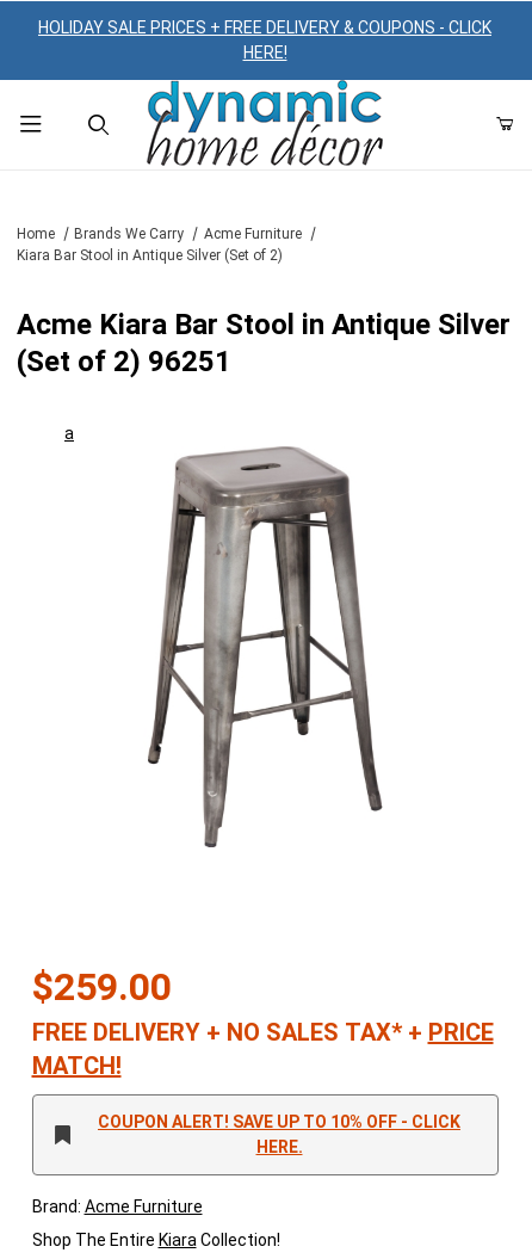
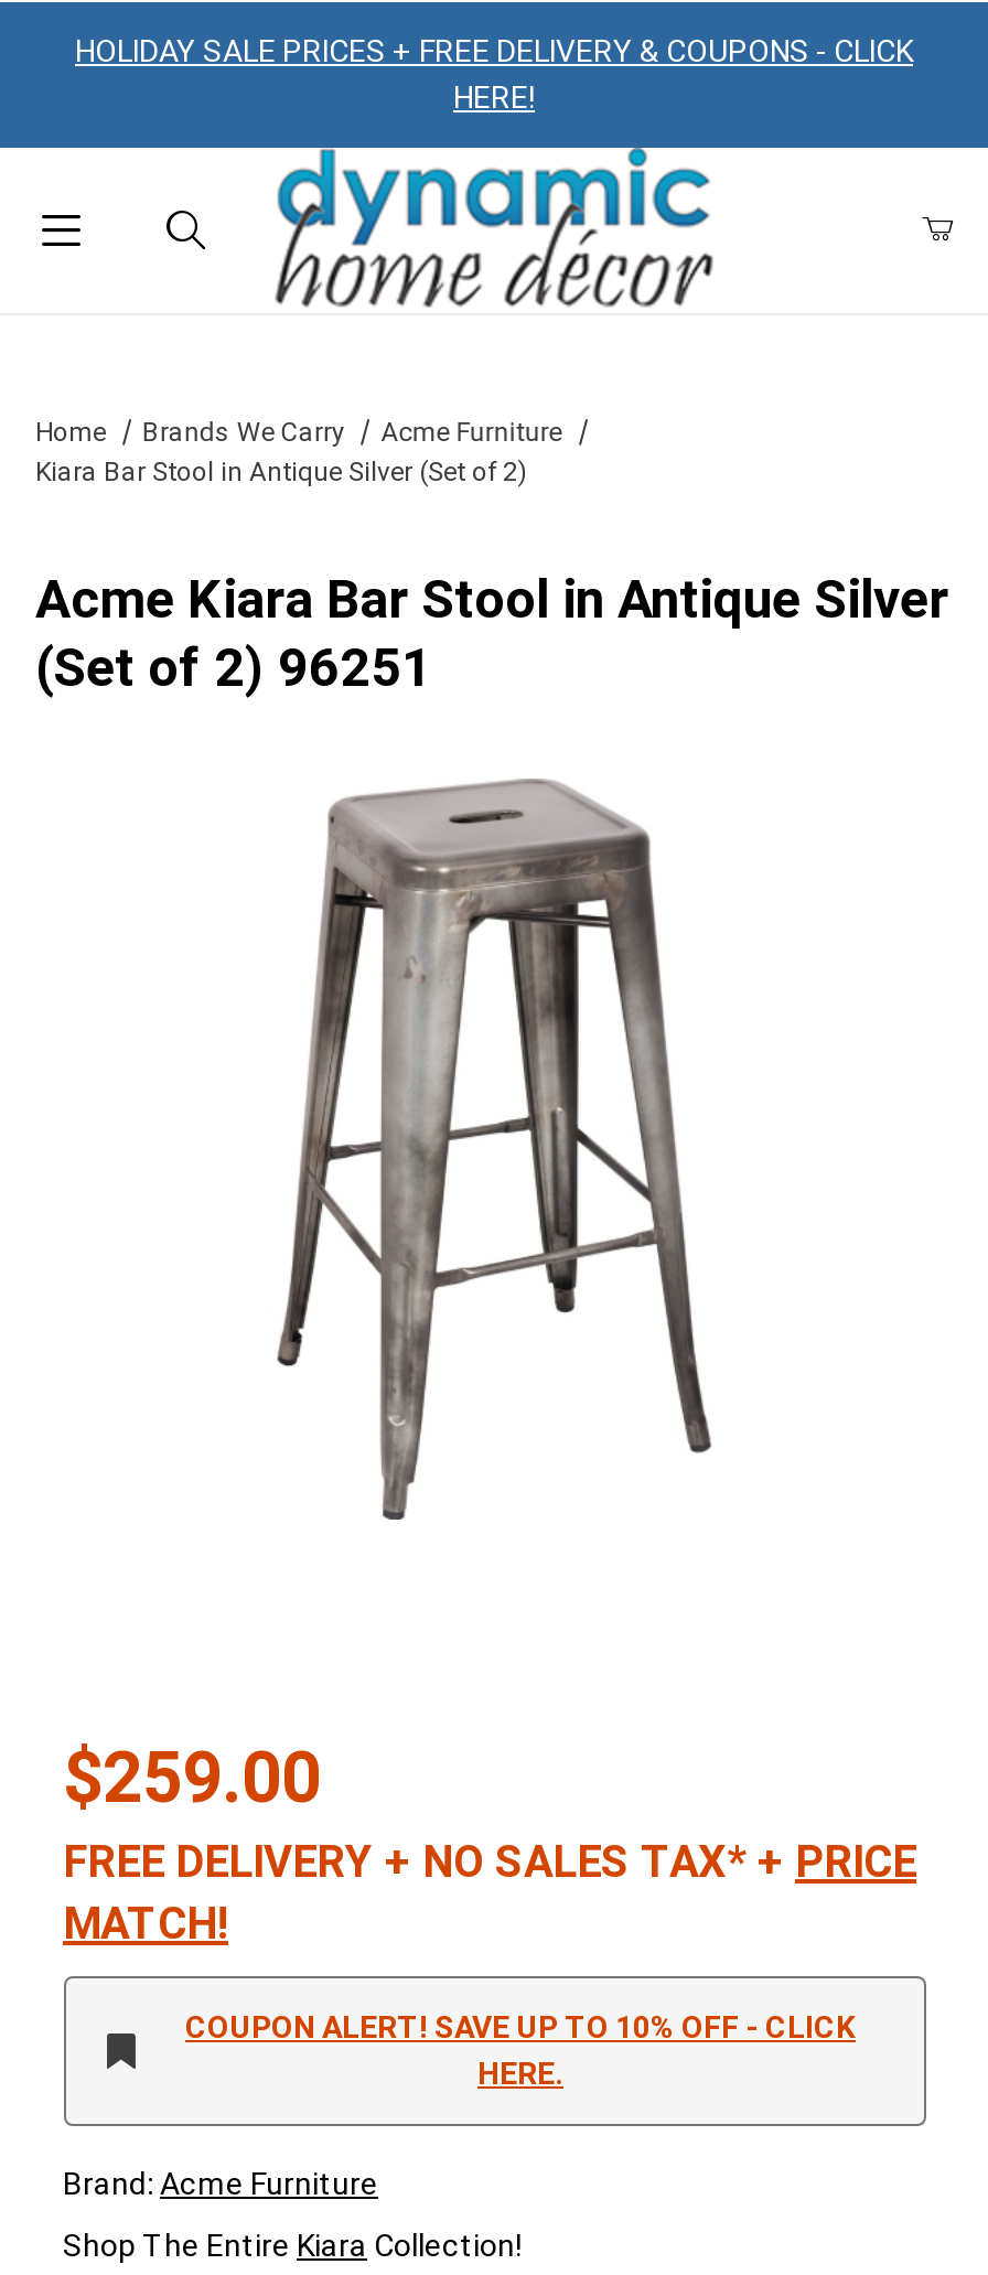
- a
